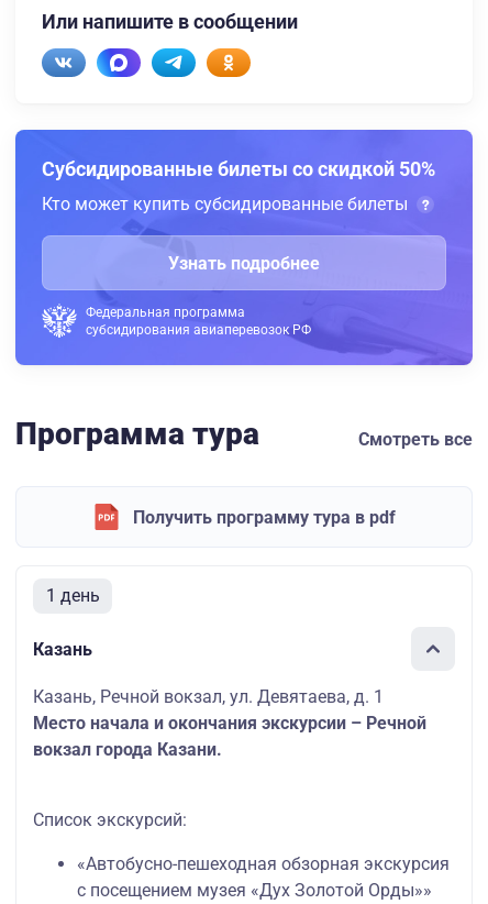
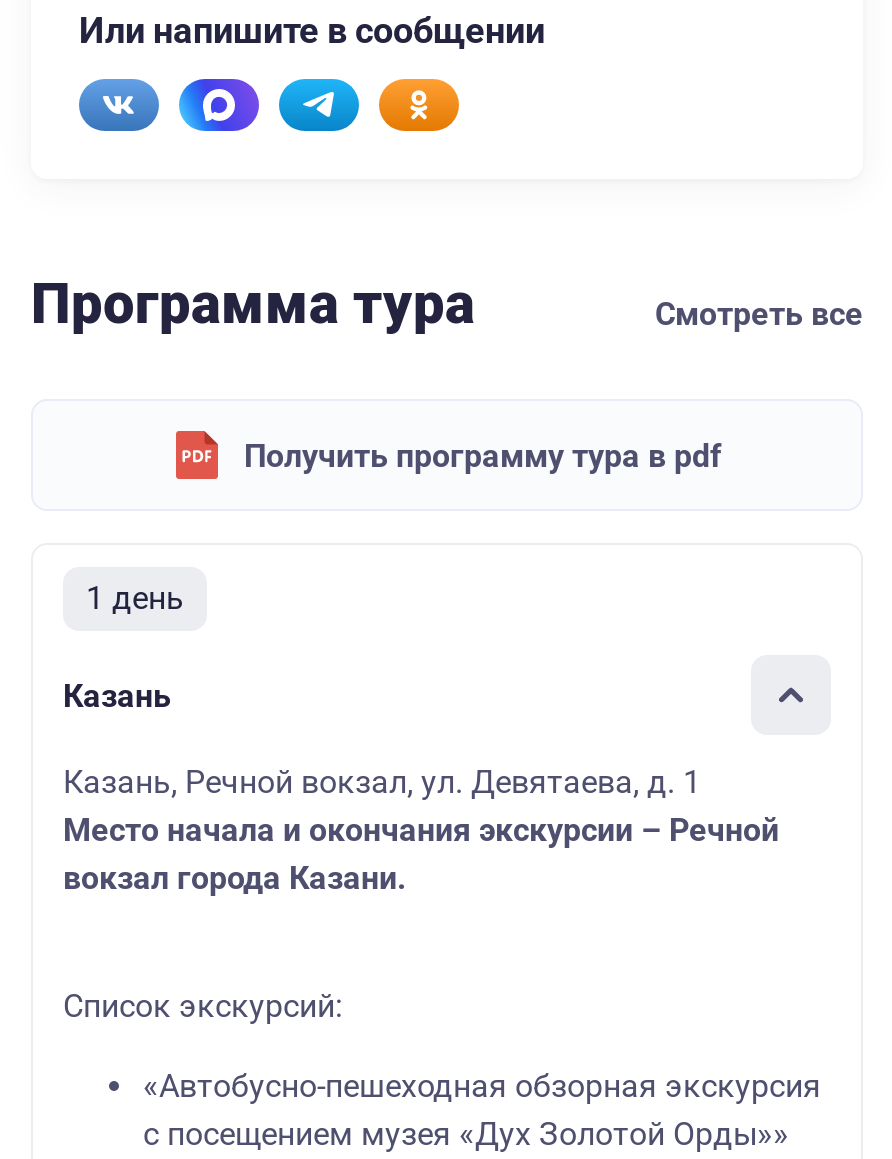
- [image]
- Субсидированные билеты со скидкой 50%
- Кто может купить субсидированные билеты
- Узнать подробнее
- Федеральная программа
- субсидирования авиаперевозок РФ
